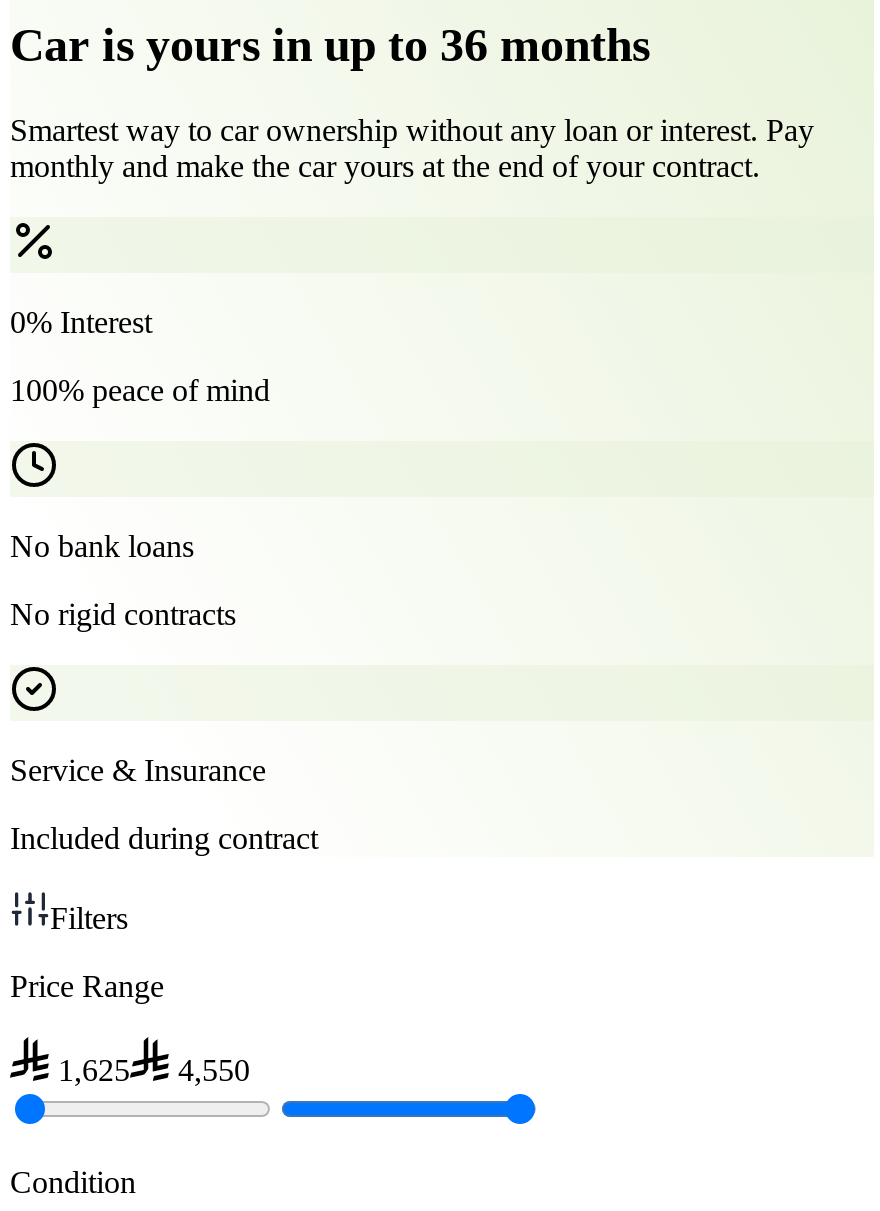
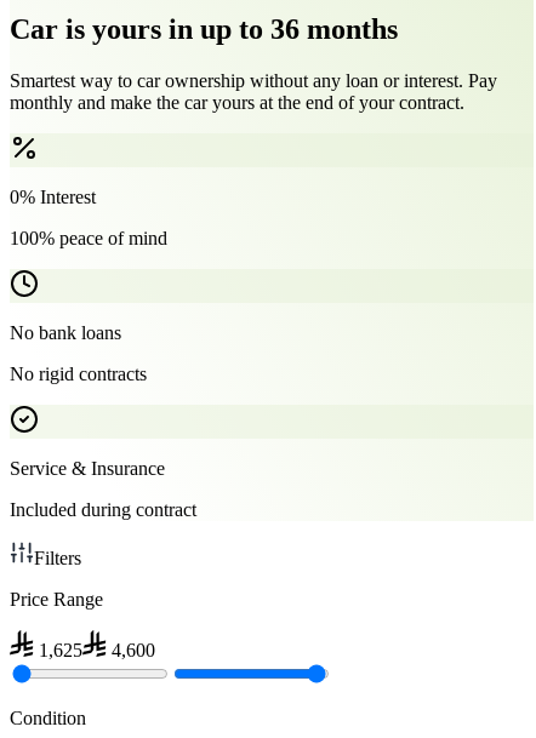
- 1,625 4,550
+ 1,625 4,600
